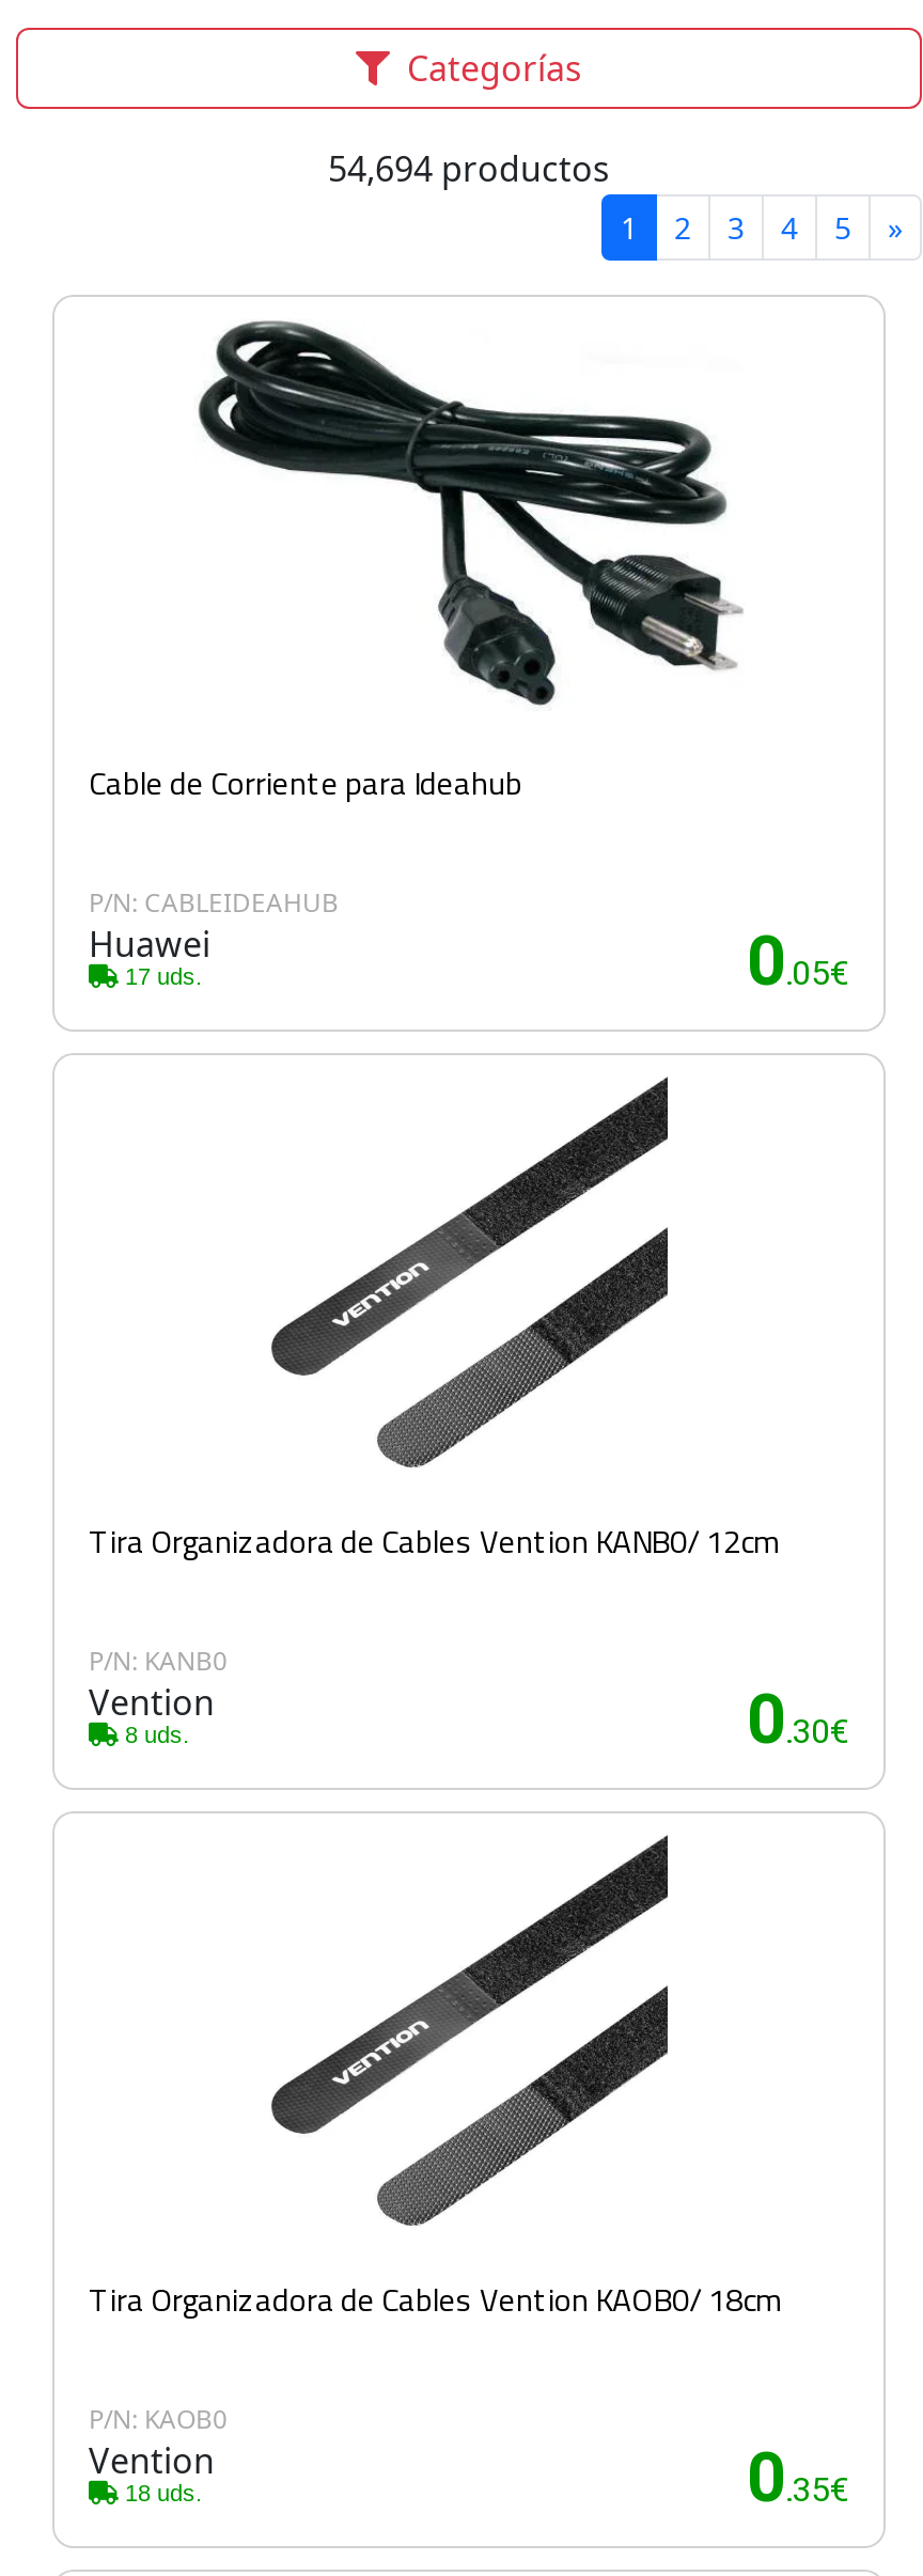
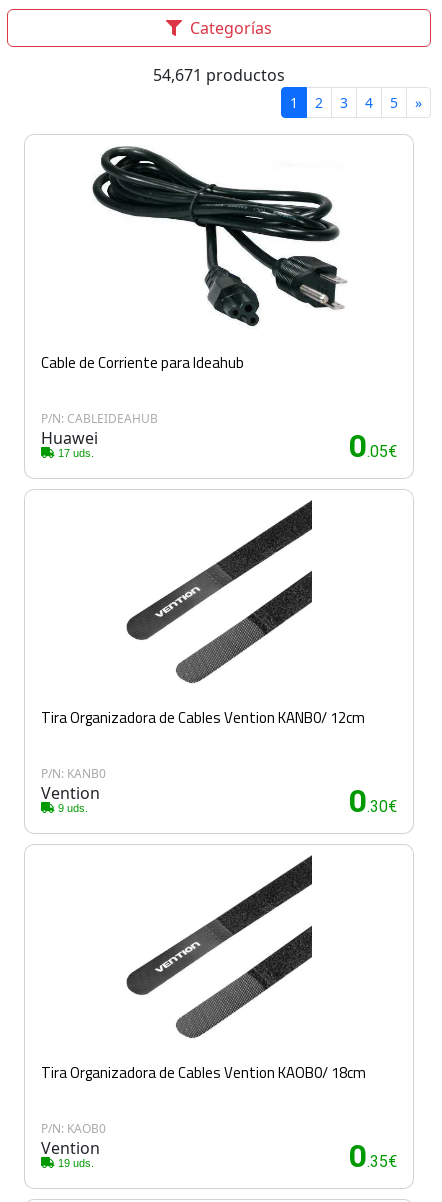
- 54,694 productos
+ 54,671 productos

- 8 uds.
+ 9 uds.

- 18 uds.
+ 19 uds.
